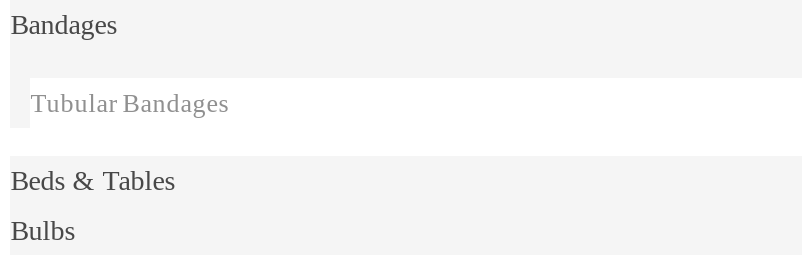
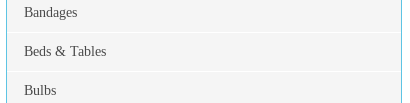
- Tubular Bandages
